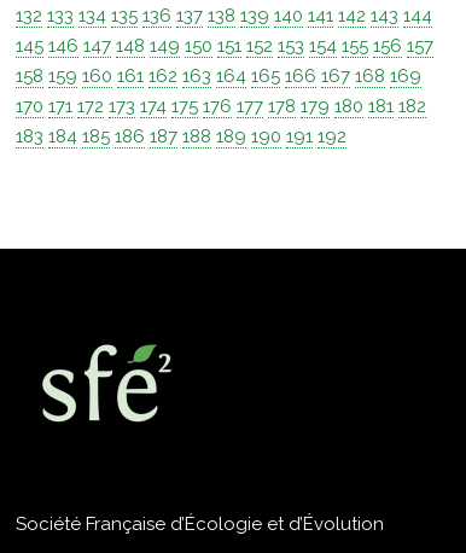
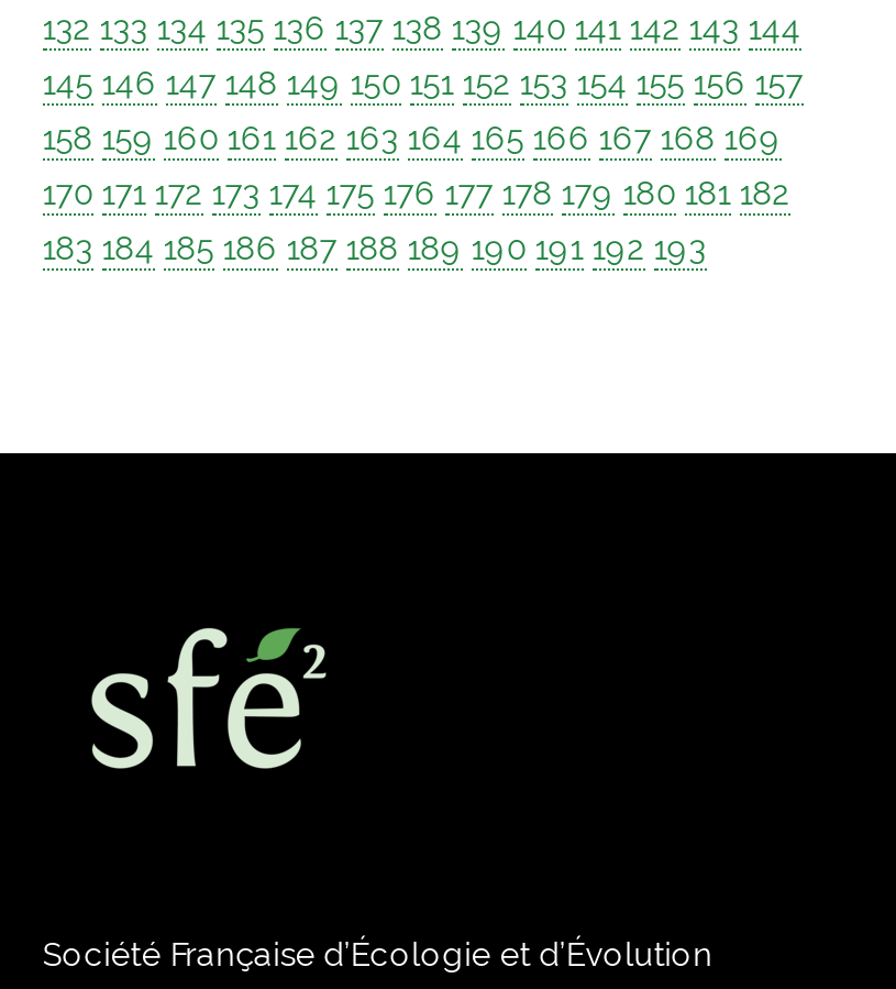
- 183 184 185 186 187 188 189 190 191 192
+ 183 184 185 186 187 188 189 190 191 192 193
